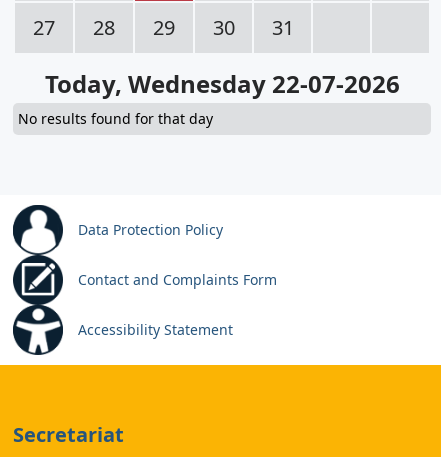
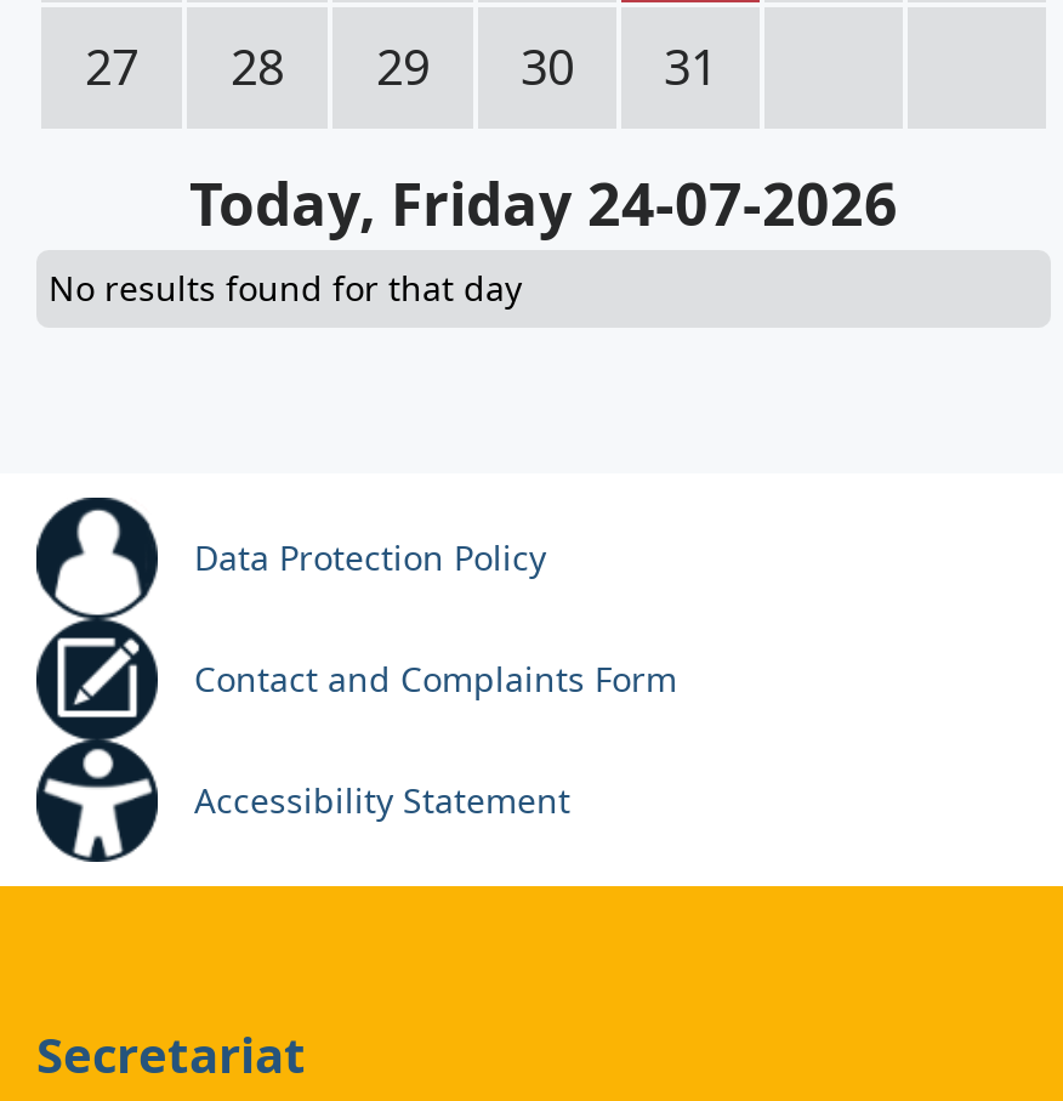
- Today, Wednesday 22-07-2026
+ Today, Friday 24-07-2026
